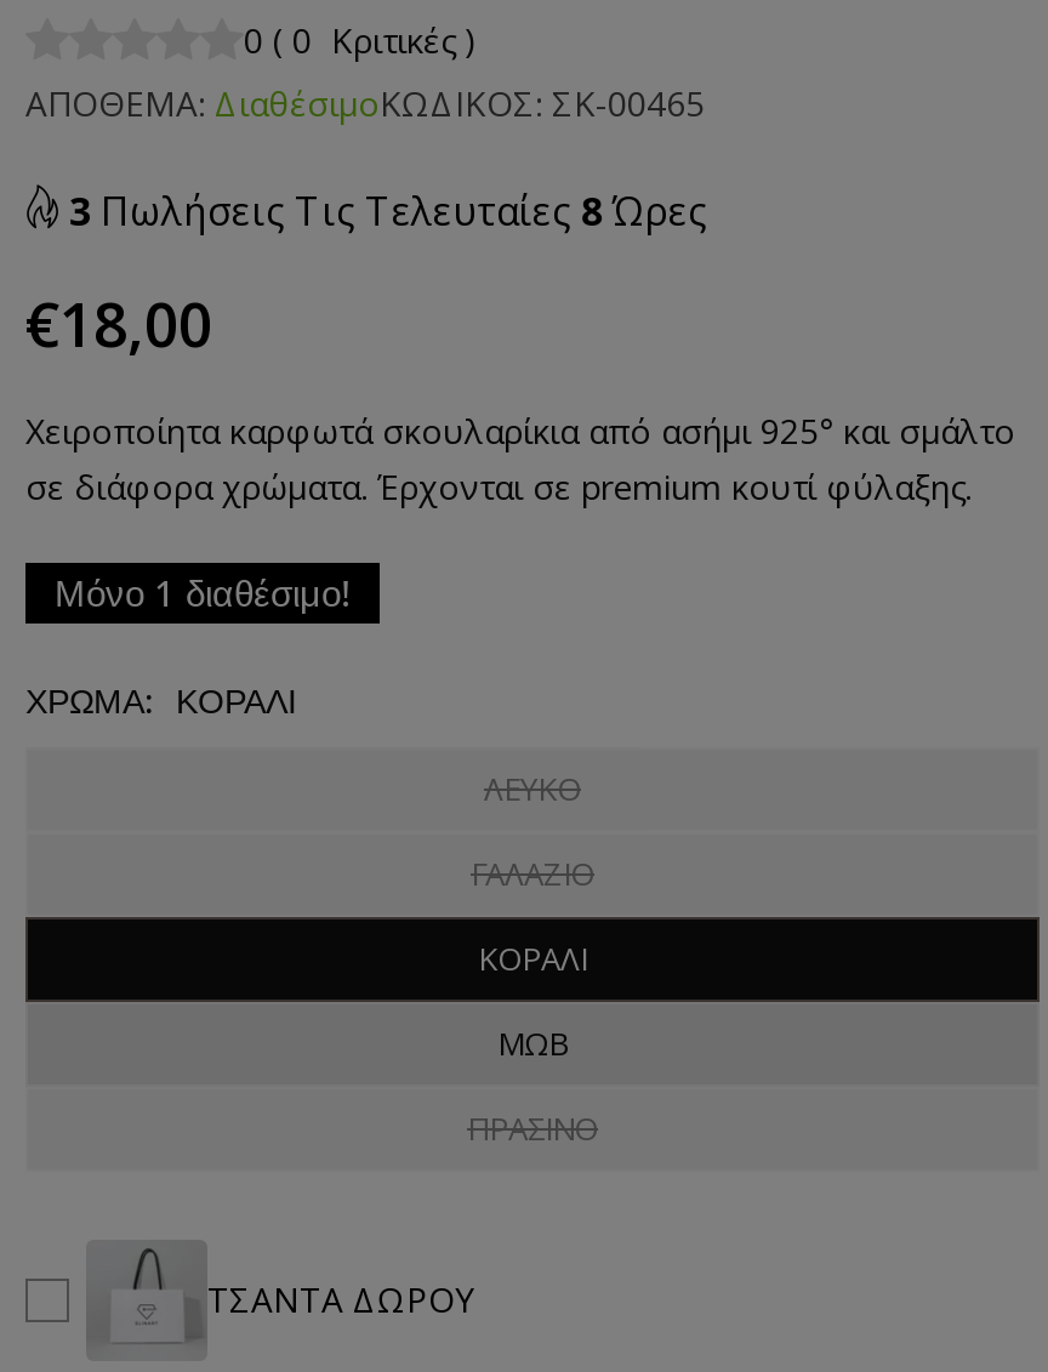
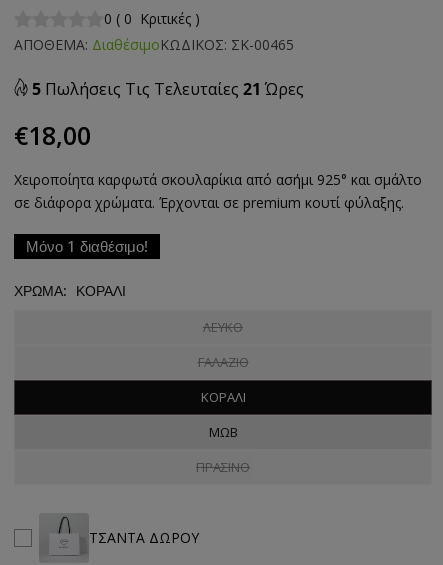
- 3 Πωλήσεις Τις Τελευταίες 8 Ώρες
+ 5 Πωλήσεις Τις Τελευταίες 21 Ώρες
